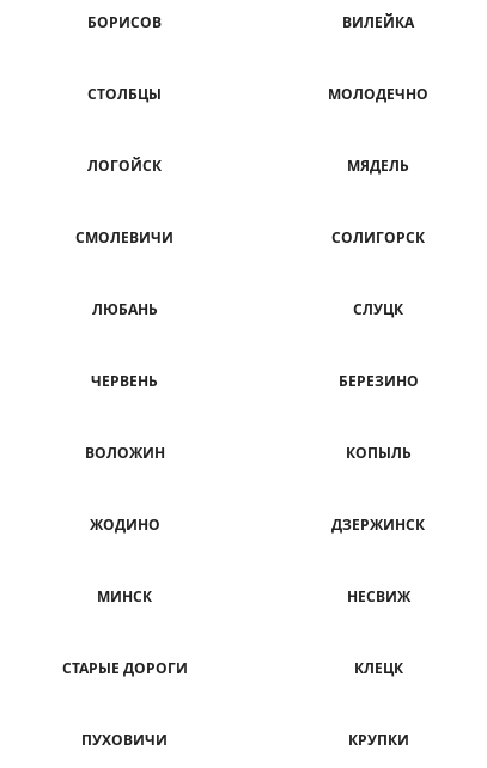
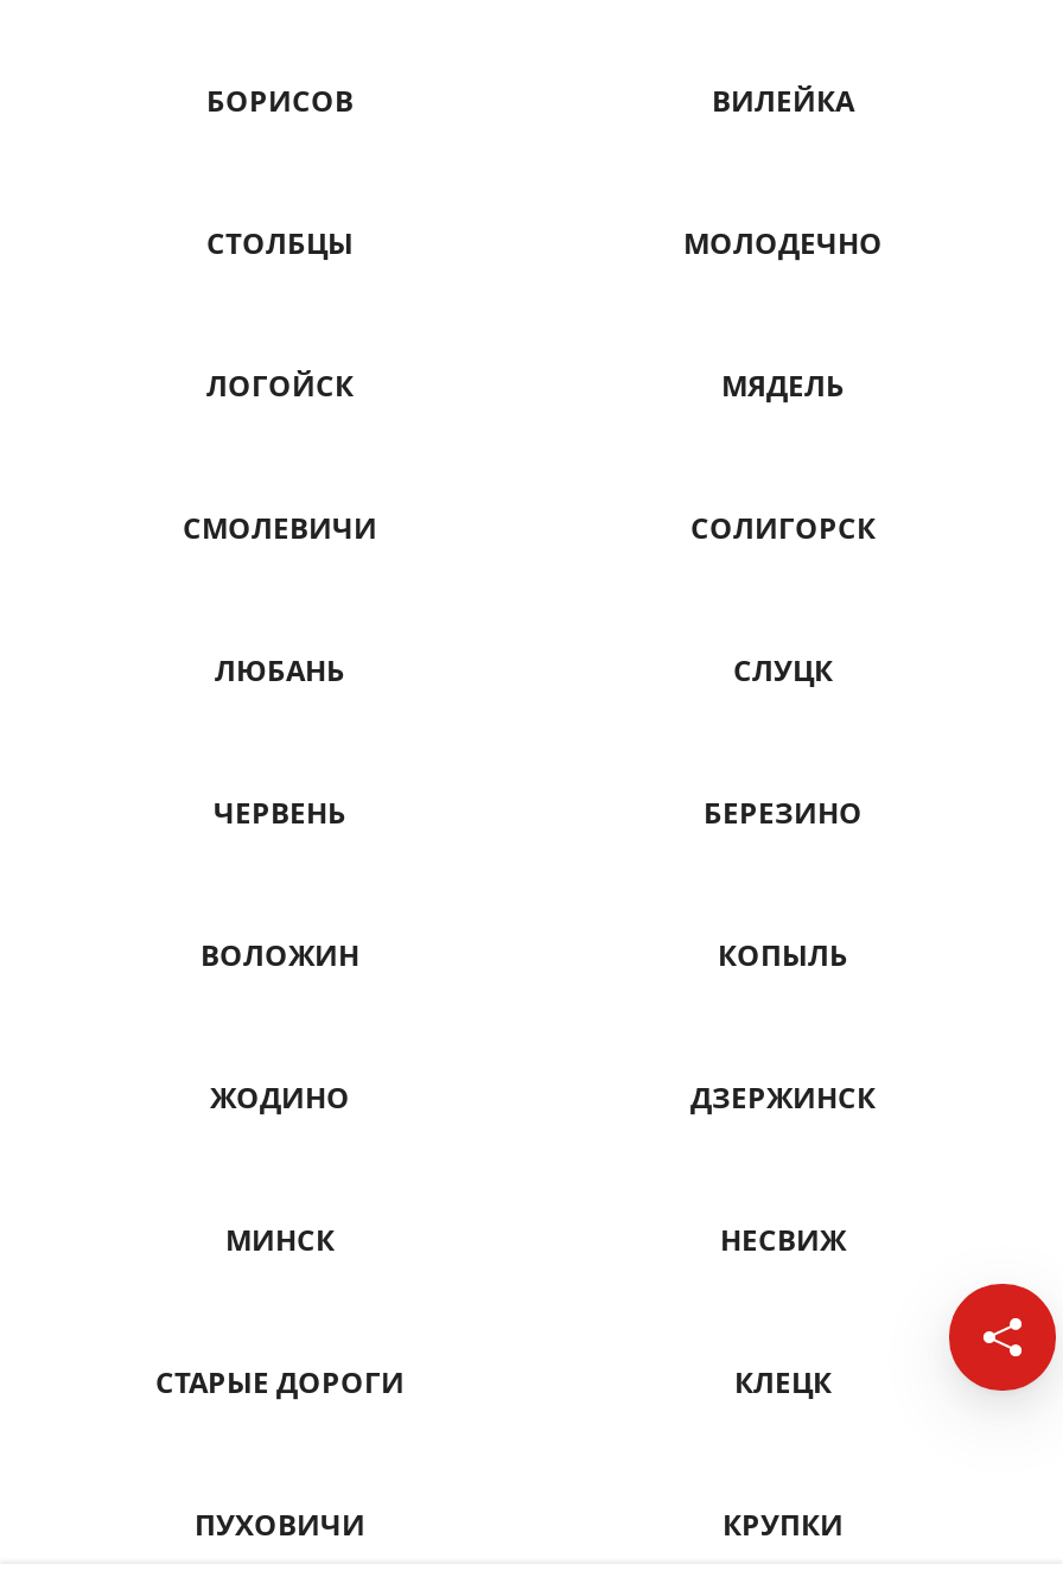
+ [image]
